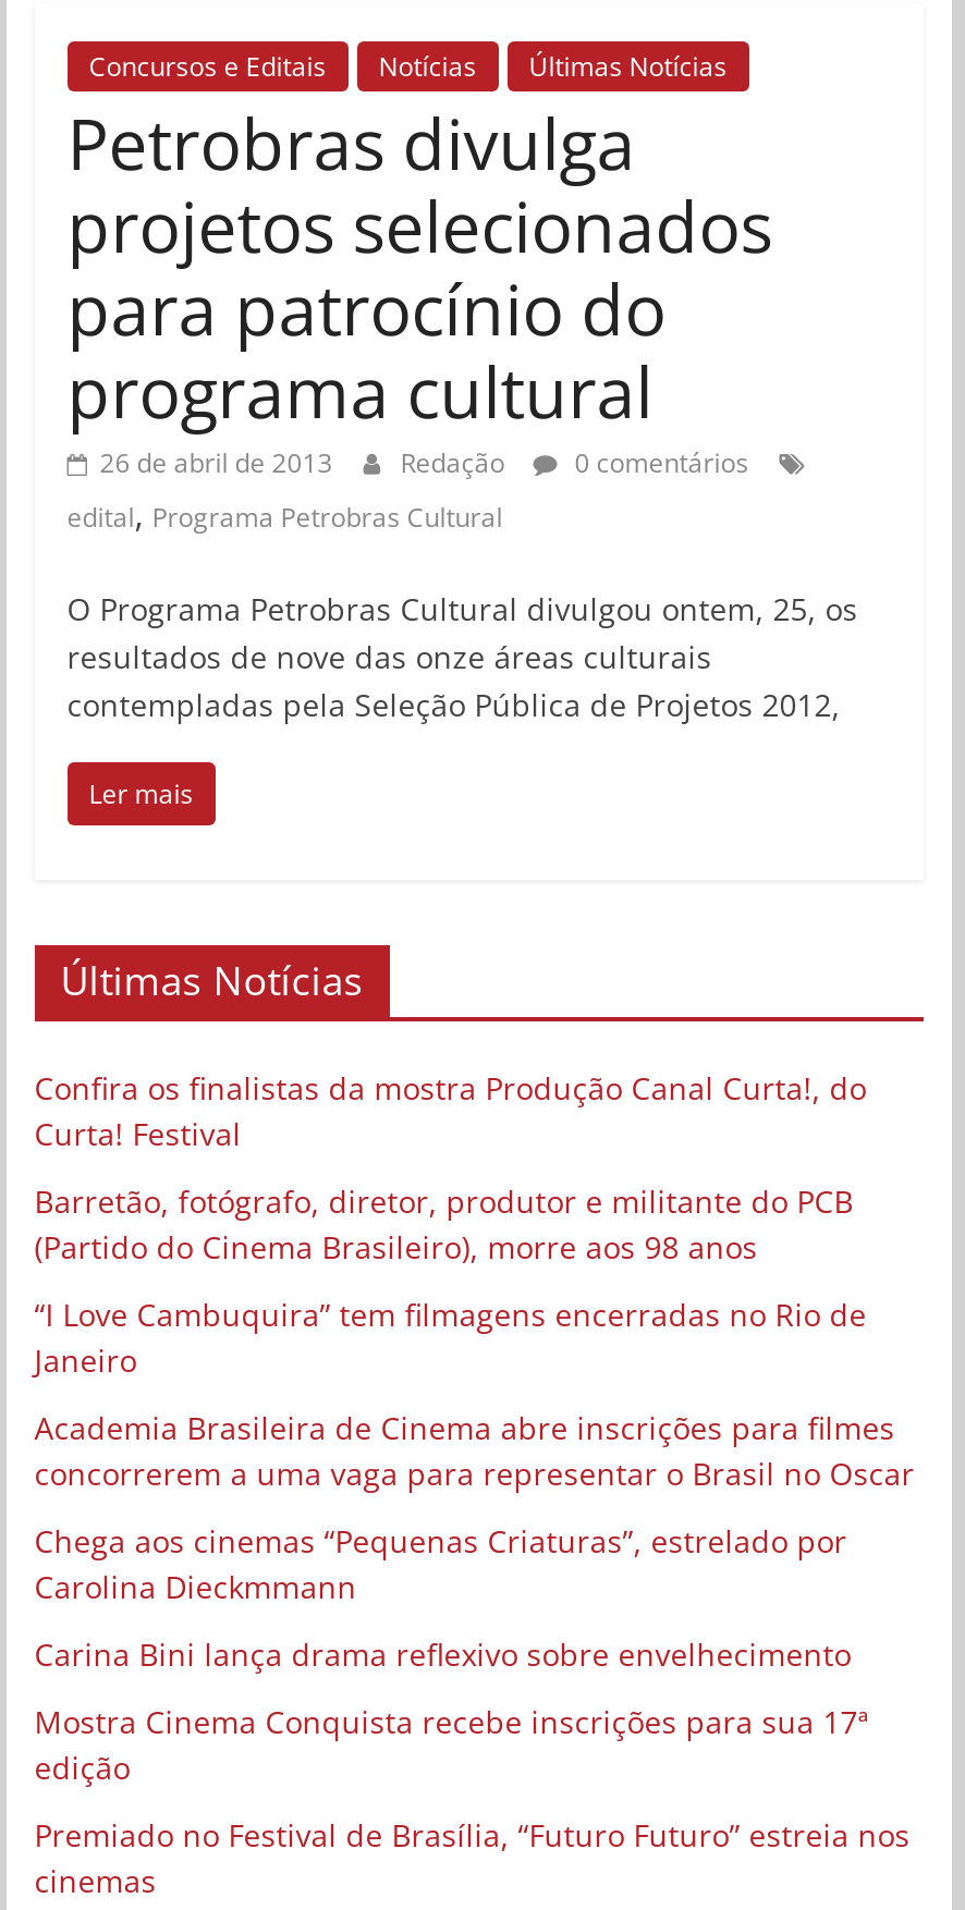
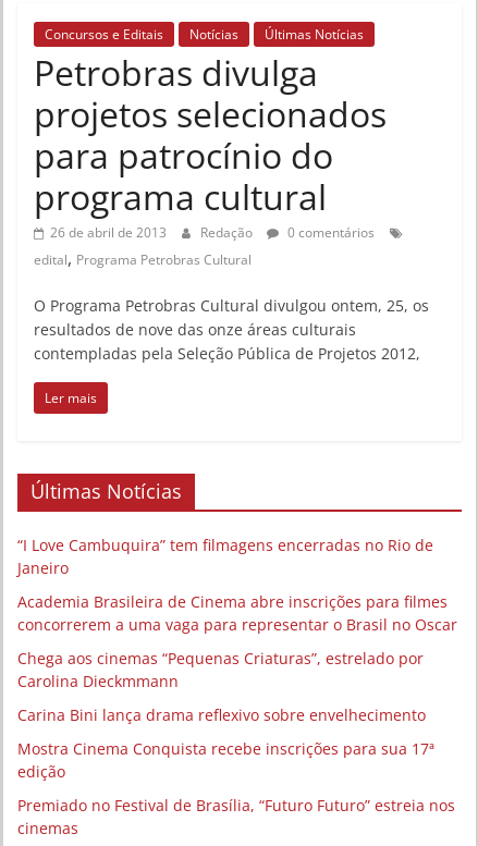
- Confira os finalistas da mostra Produção Canal Curta!, do
- Curta! Festival
- Barretão, fotógrafo, diretor, produtor e militante do PCB
- (Partido do Cinema Brasileiro), morre aos 98 anos
